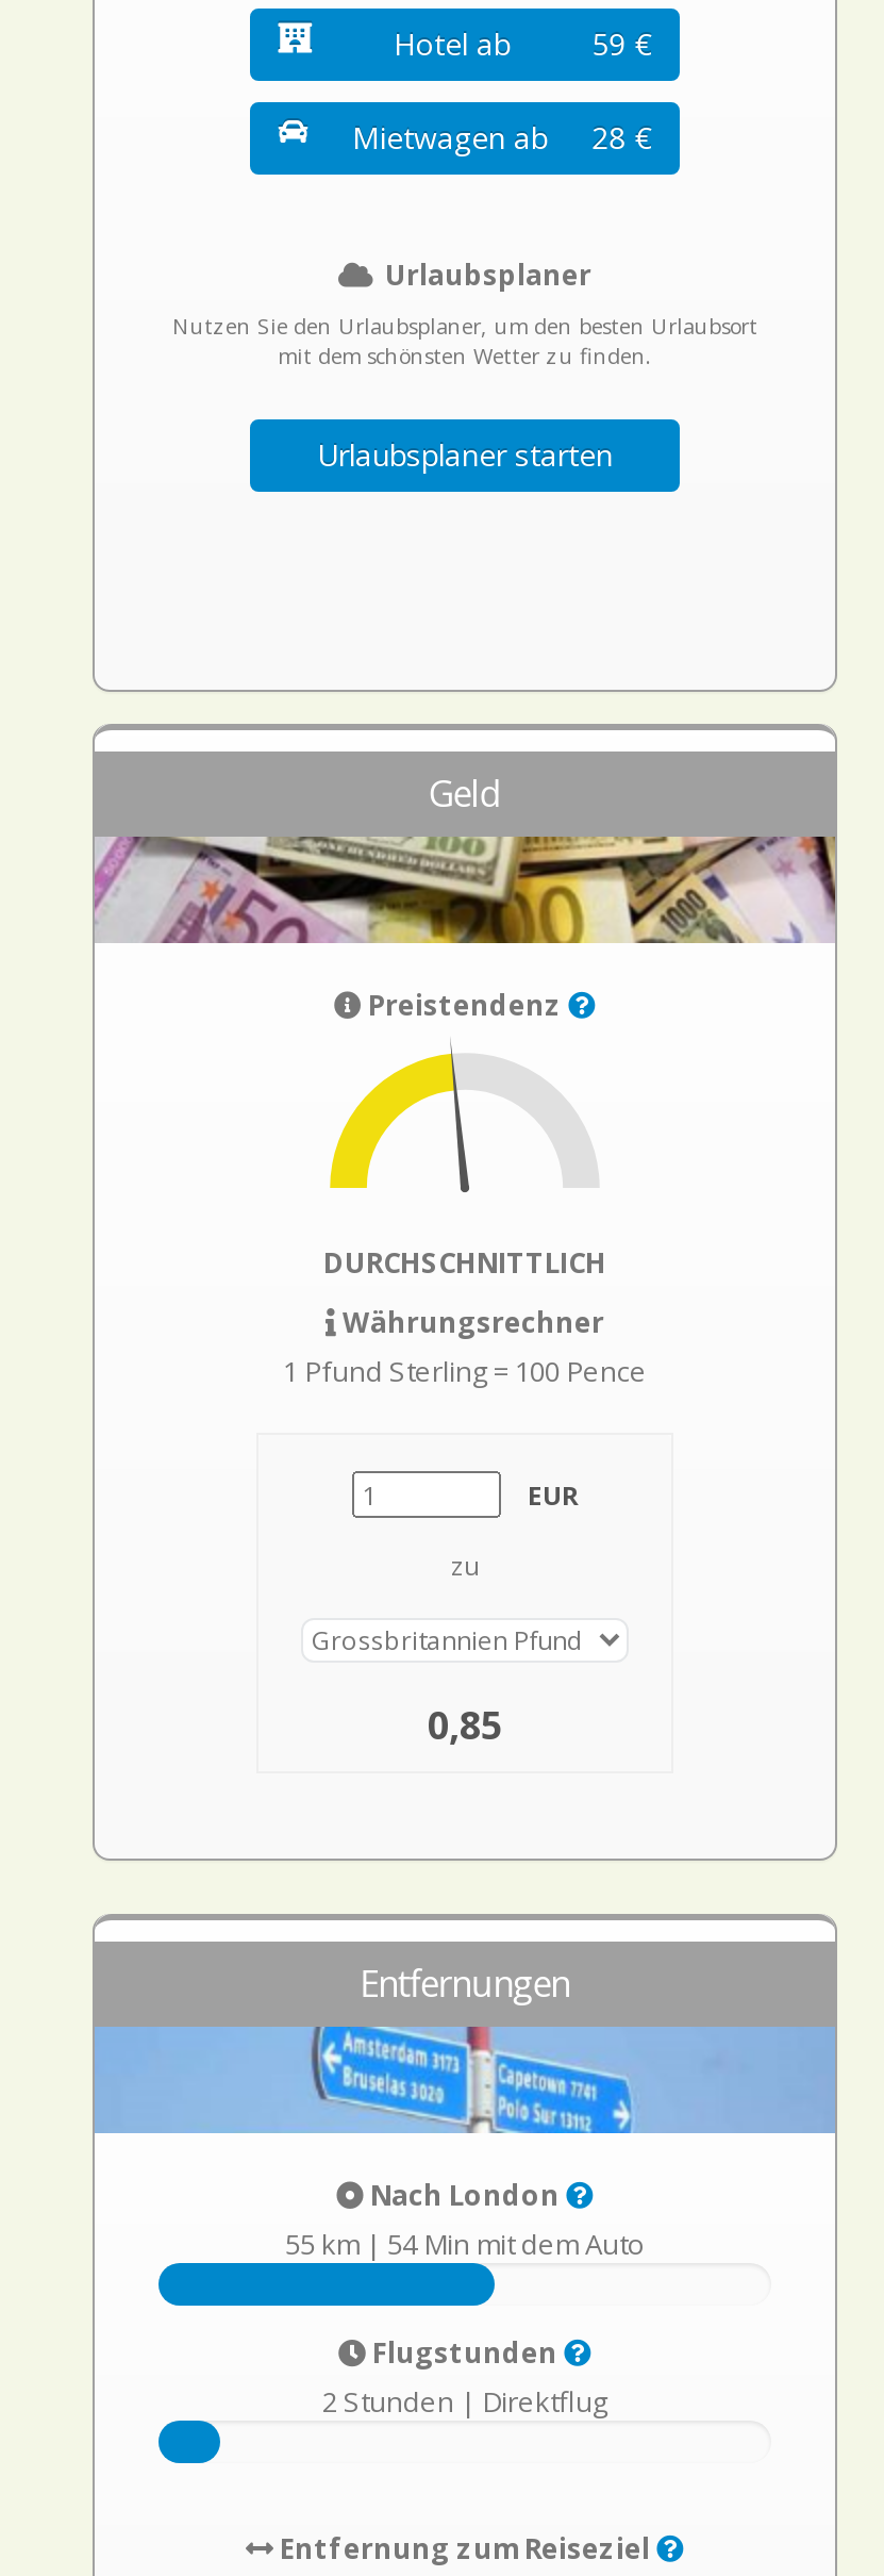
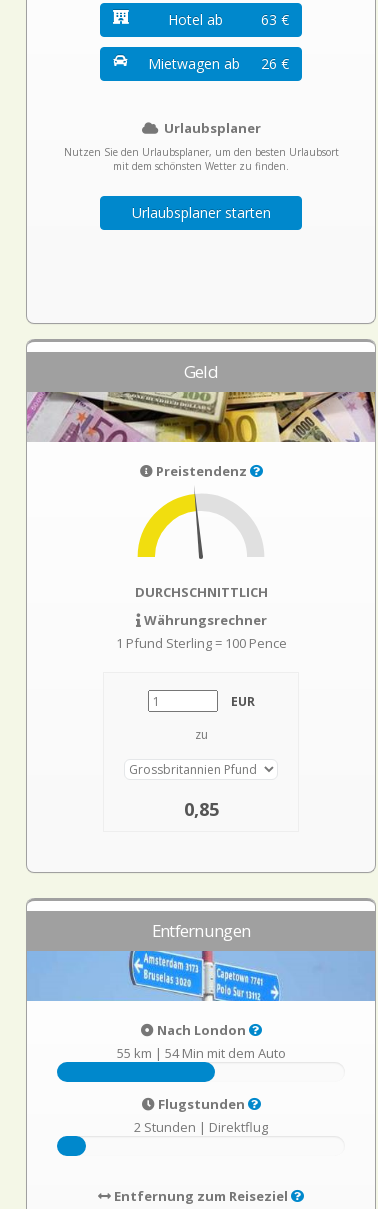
- 59 €
+ 63 €

- Mietwagen ab 28 €
+ Mietwagen ab 26 €
